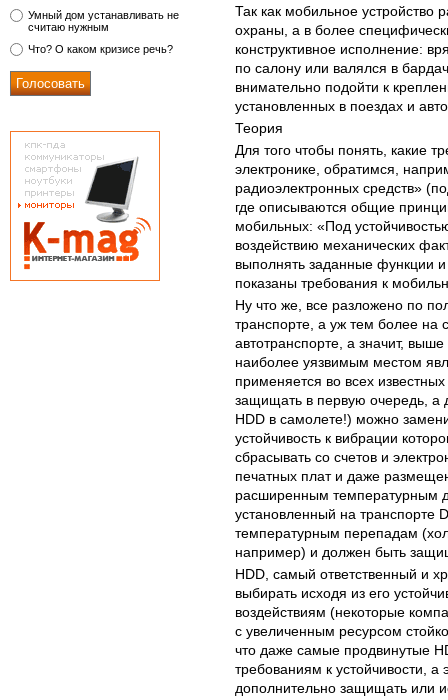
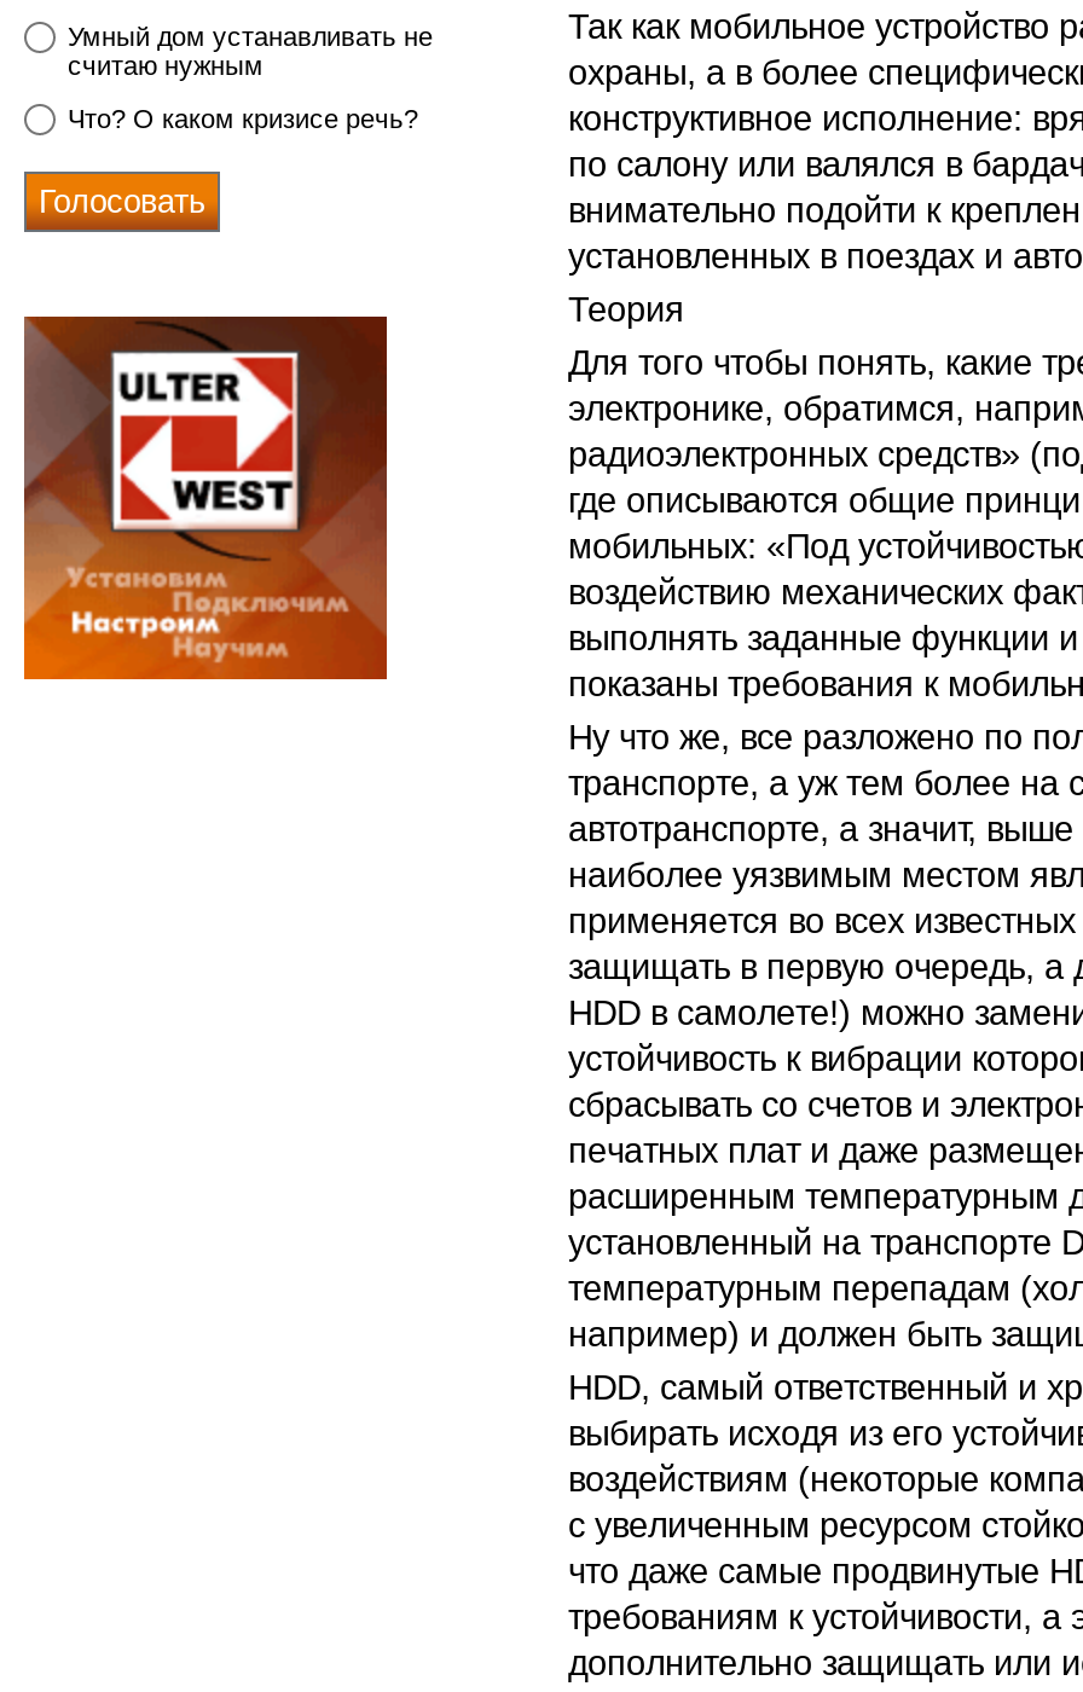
- [image]
+ [image]
